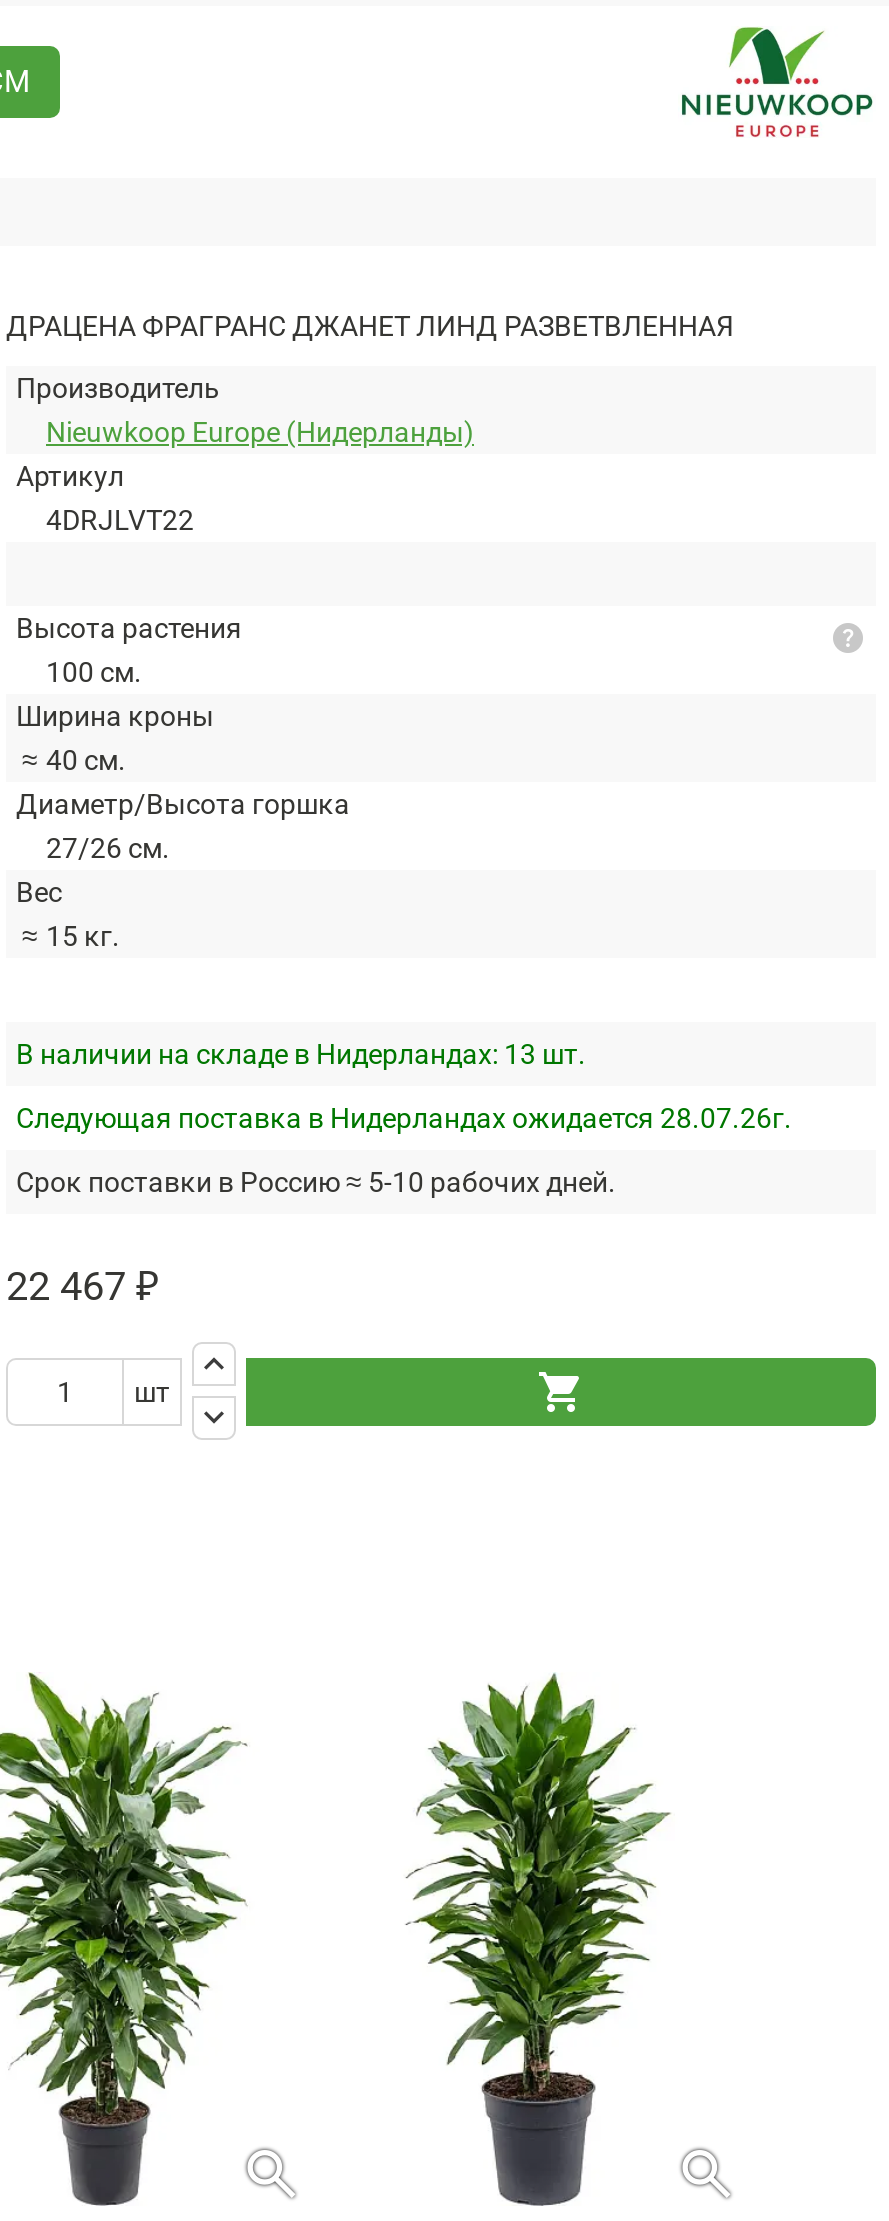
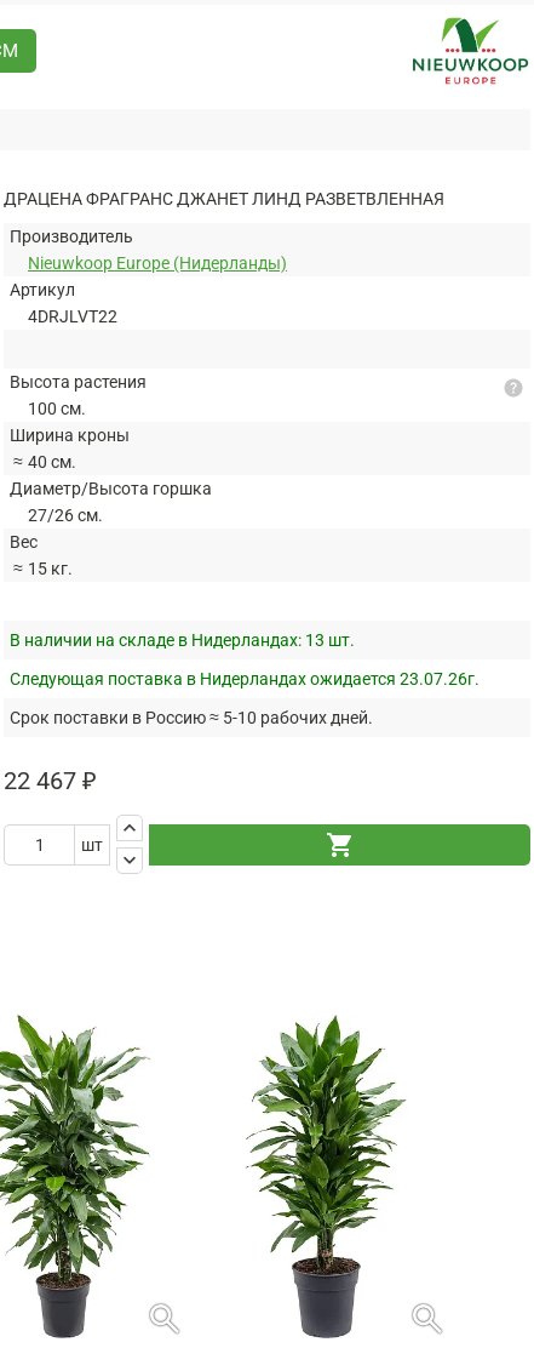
- Следующая поставка в Нидерландах ожидается 28.07.26г.
+ Следующая поставка в Нидерландах ожидается 23.07.26г.
